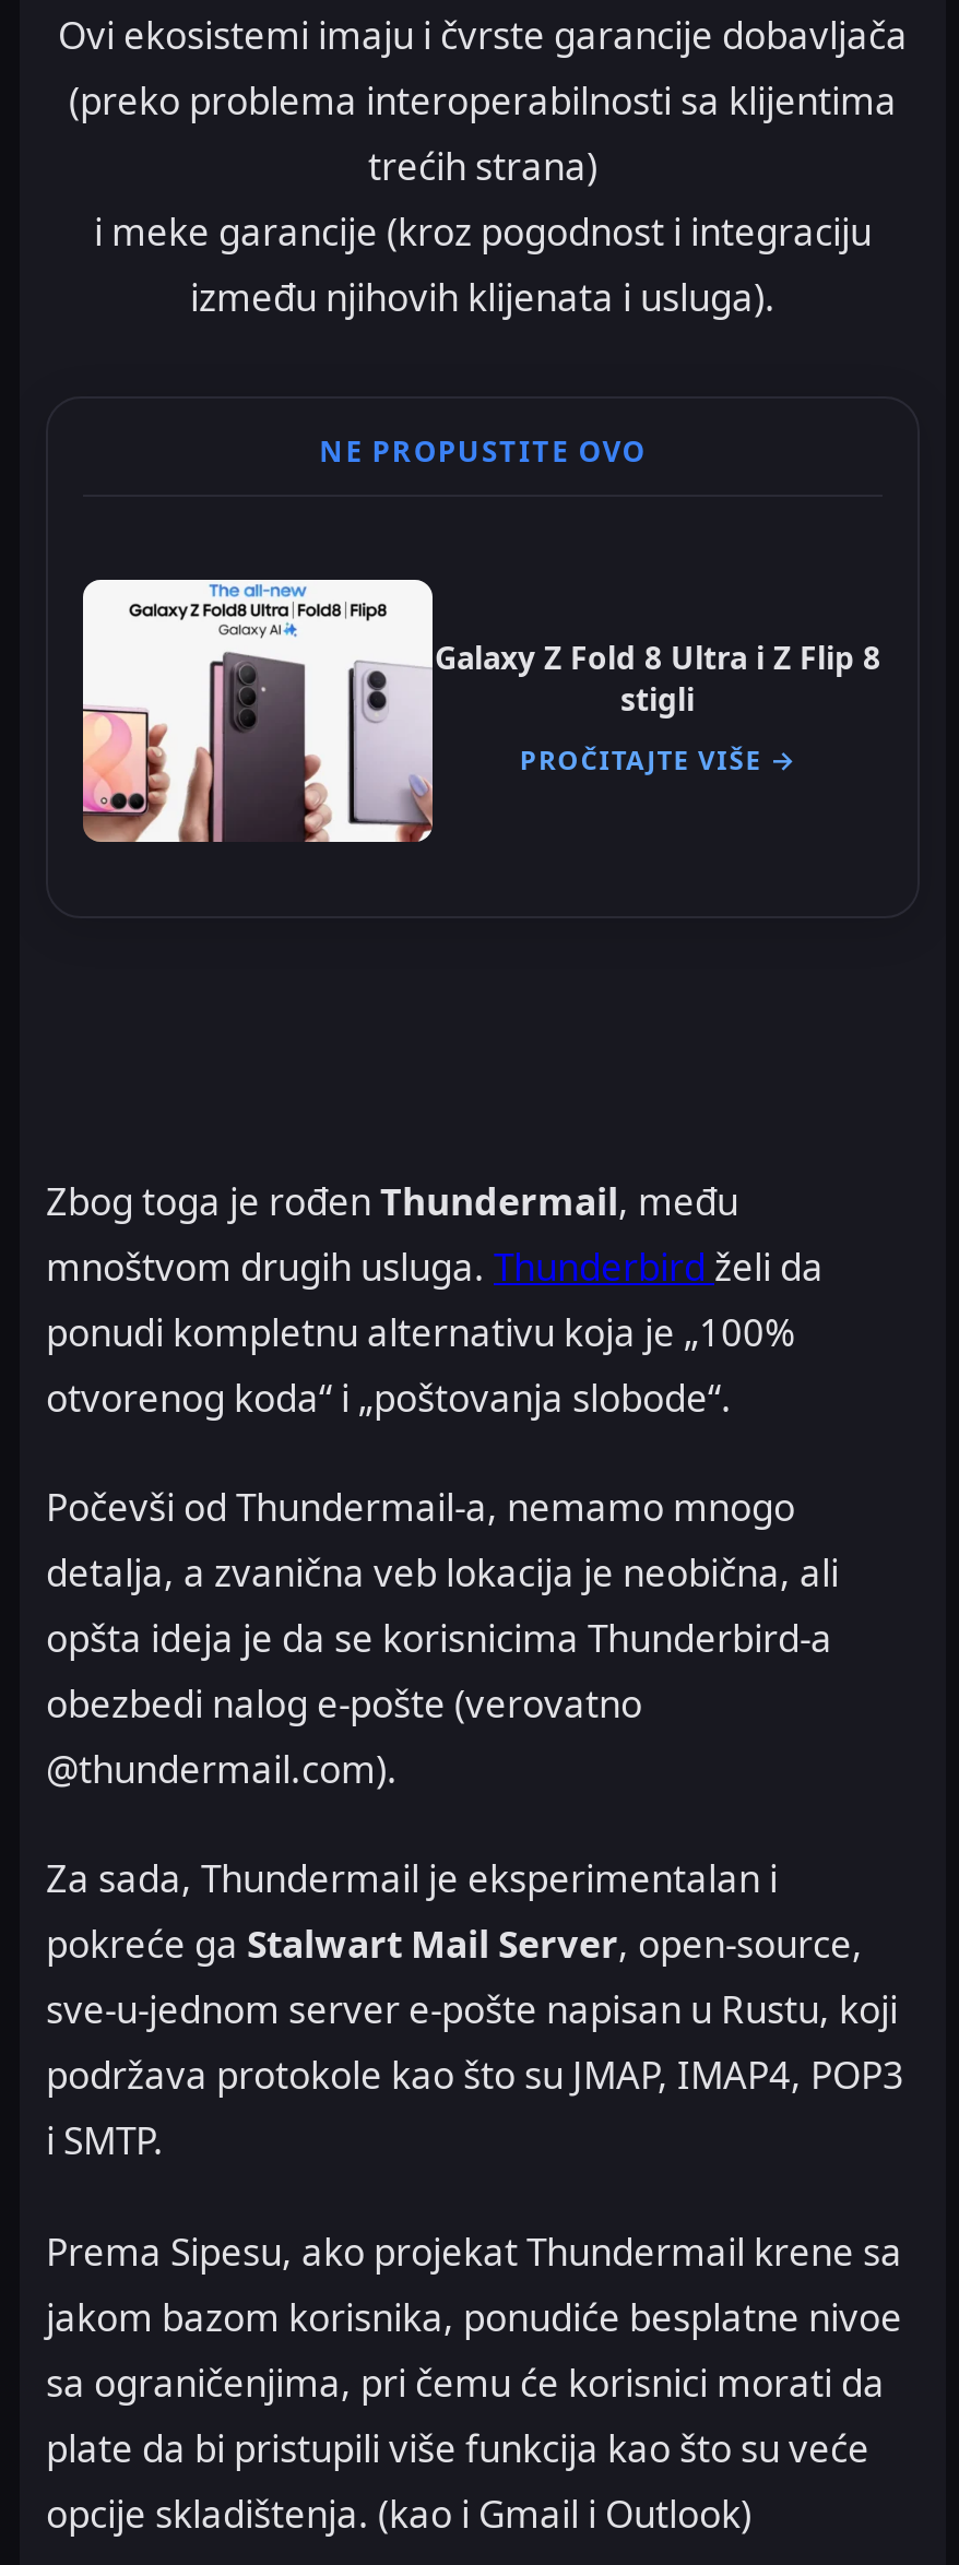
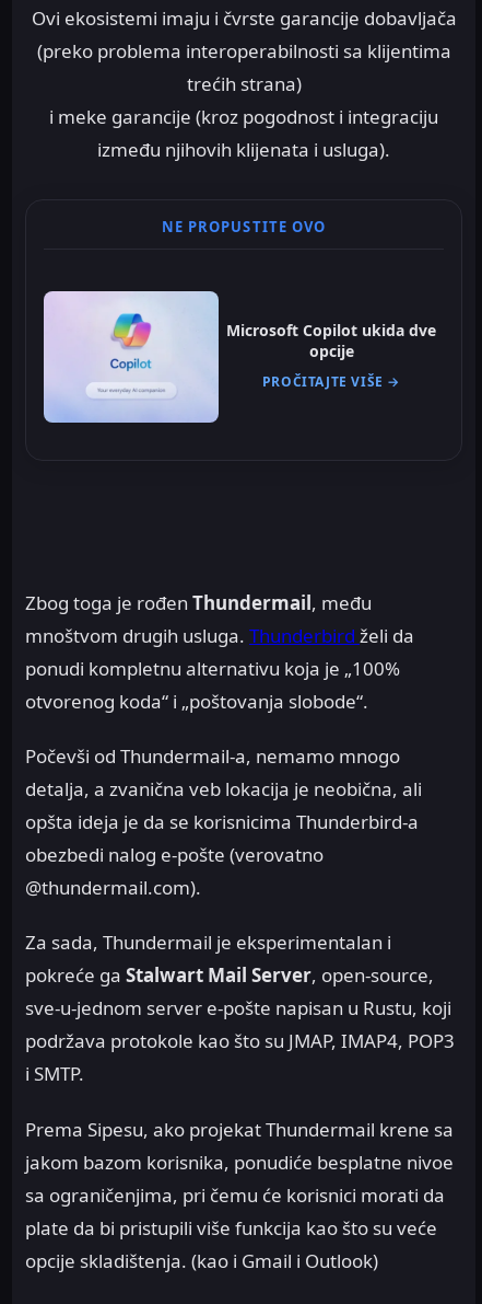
- [image]
- Galaxy Z Fold 8 Ultra i Z Flip 8
- stigli
+ [image]
+ Microsoft Copilot ukida dve
+ opcije
